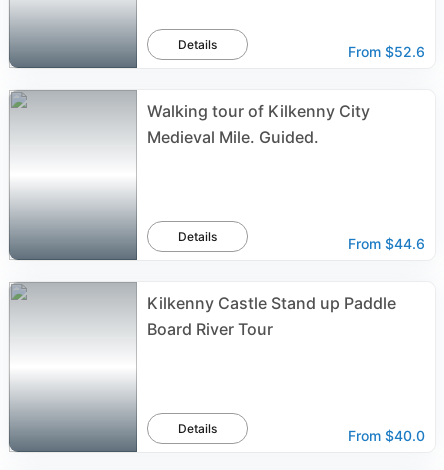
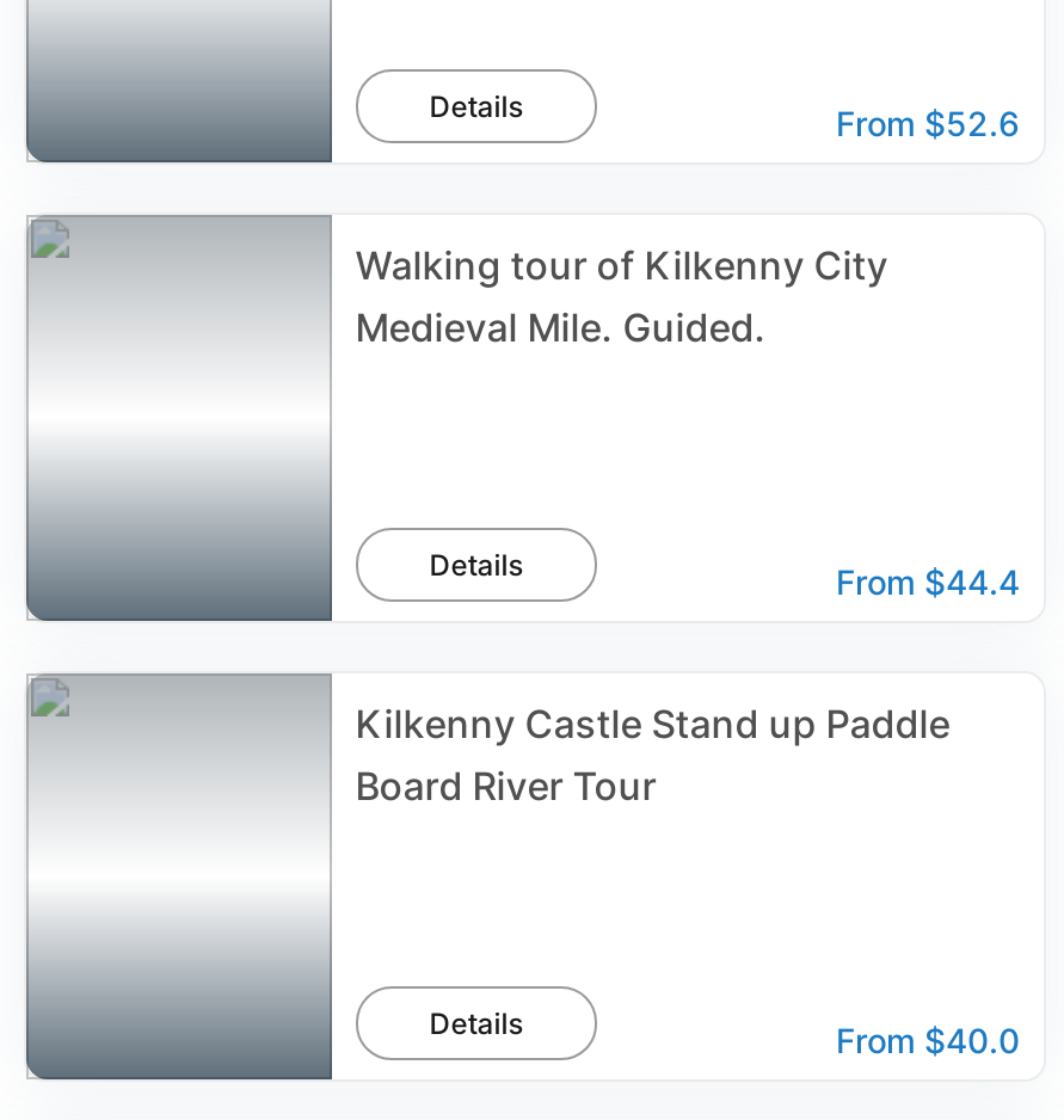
- From $44.6
+ From $44.4
